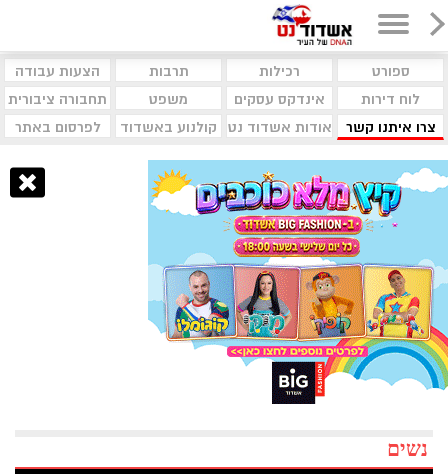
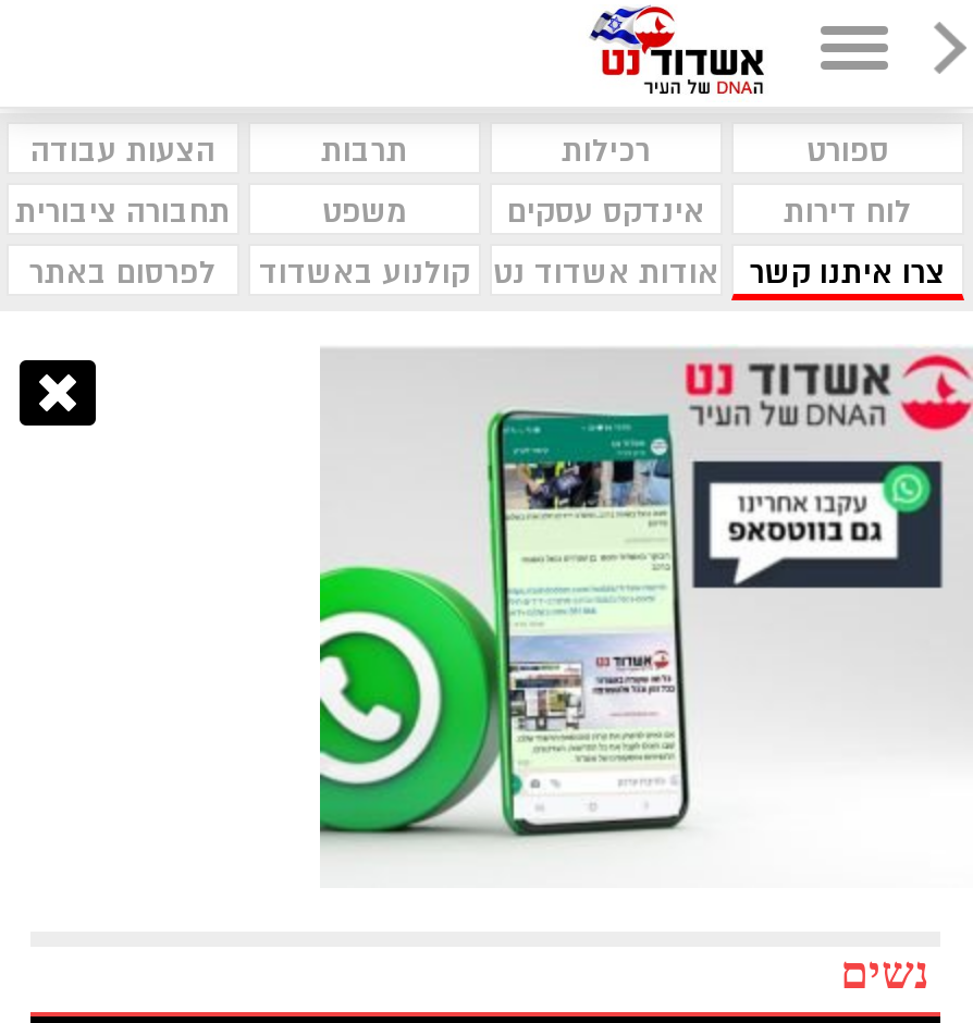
- [image]
+ [image]
